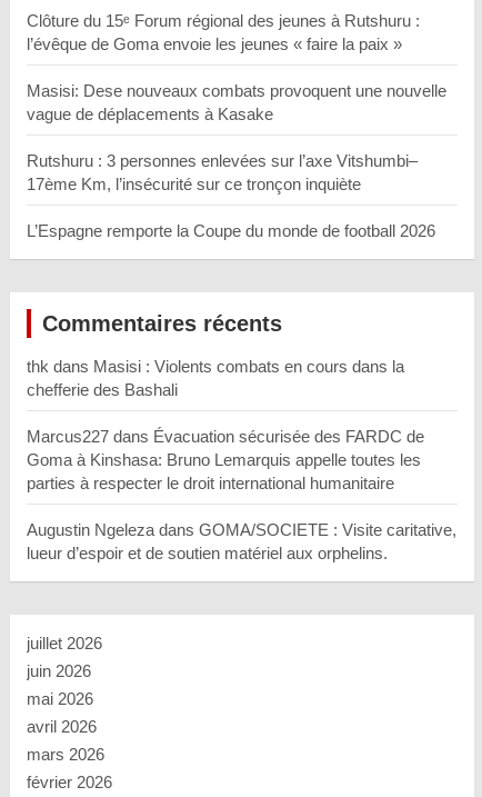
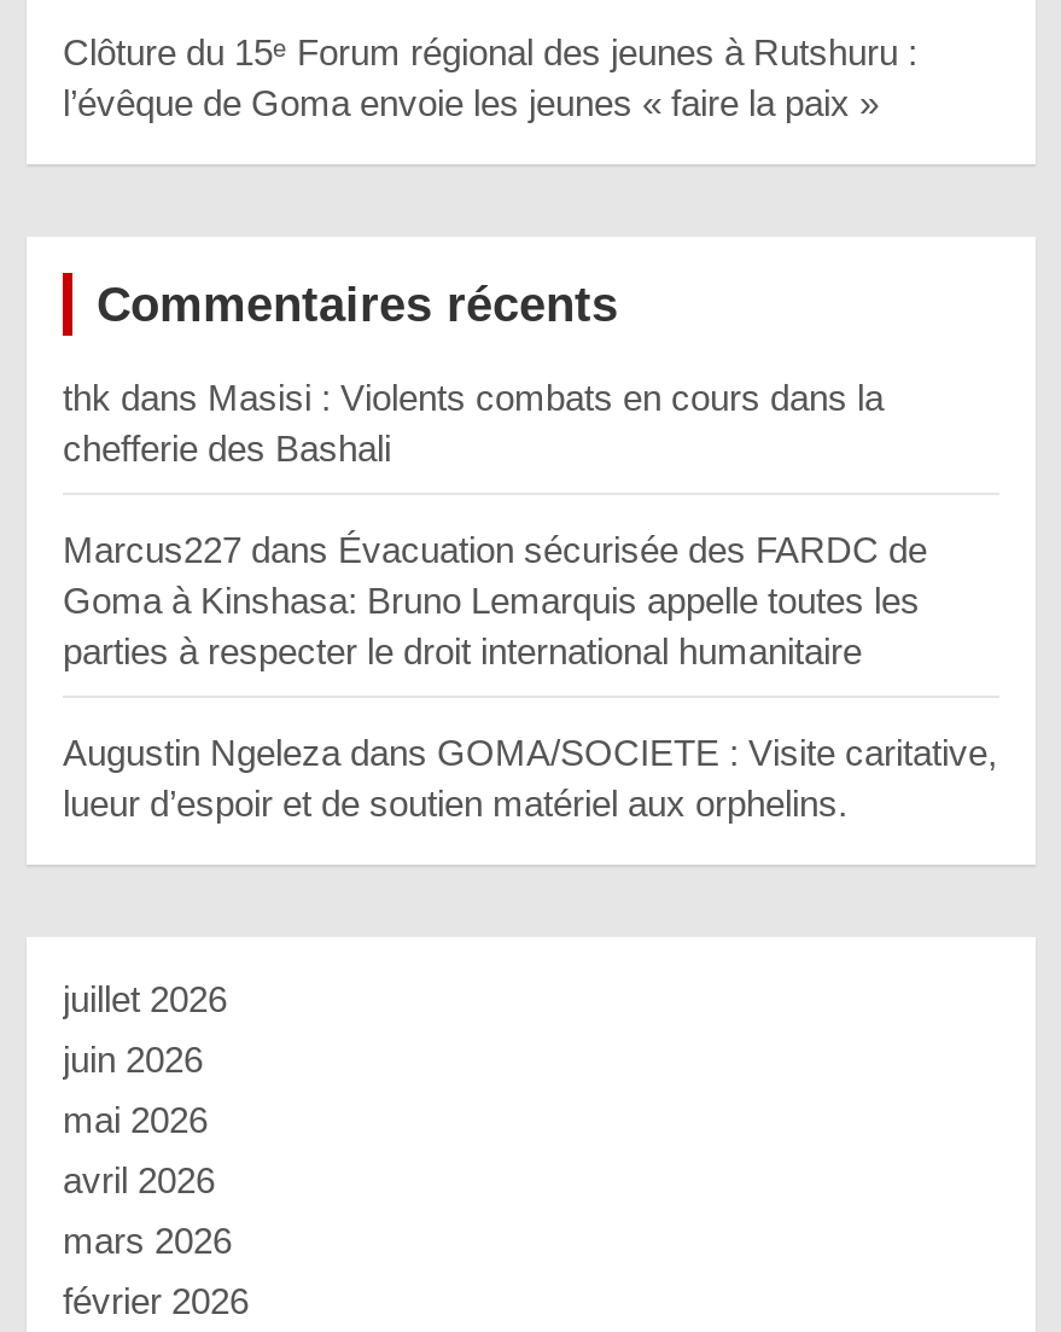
- Masisi: Dese nouveaux combats provoquent une nouvelle
- vague de déplacements à Kasake
- Rutshuru : 3 personnes enlevées sur l’axe Vitshumbi–
- 17ème Km, l’insécurité sur ce tronçon inquiète
- L’Espagne remporte la Coupe du monde de football 2026
